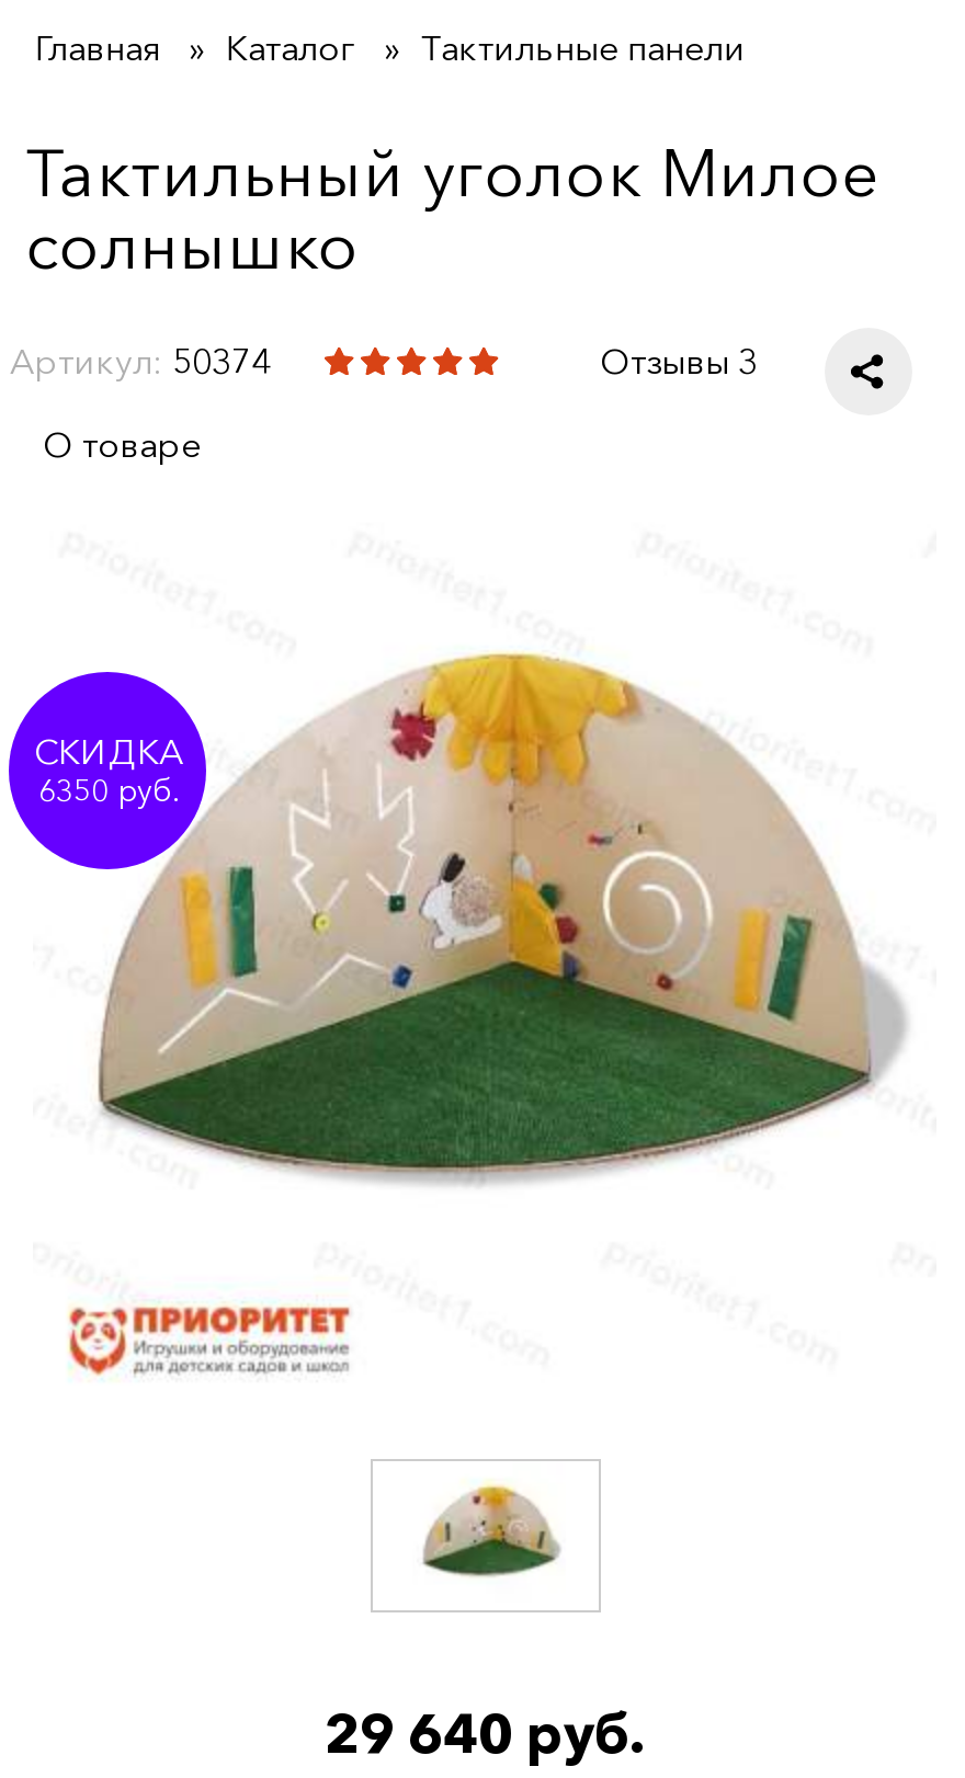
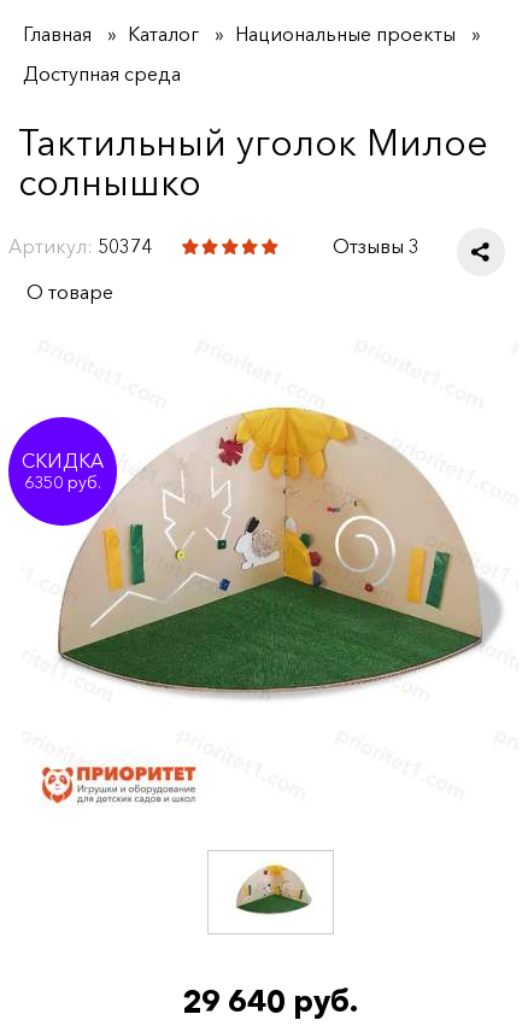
- Тактильные панели
+ Национальные проекты
+ Доступная среда
